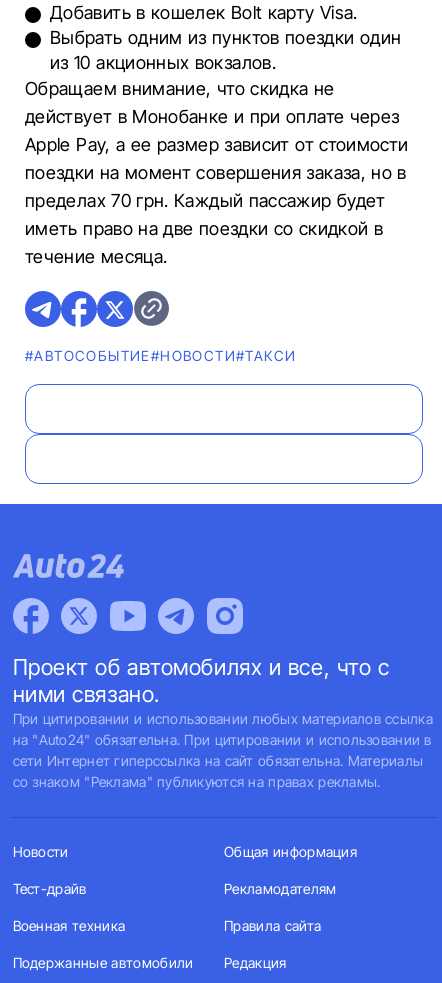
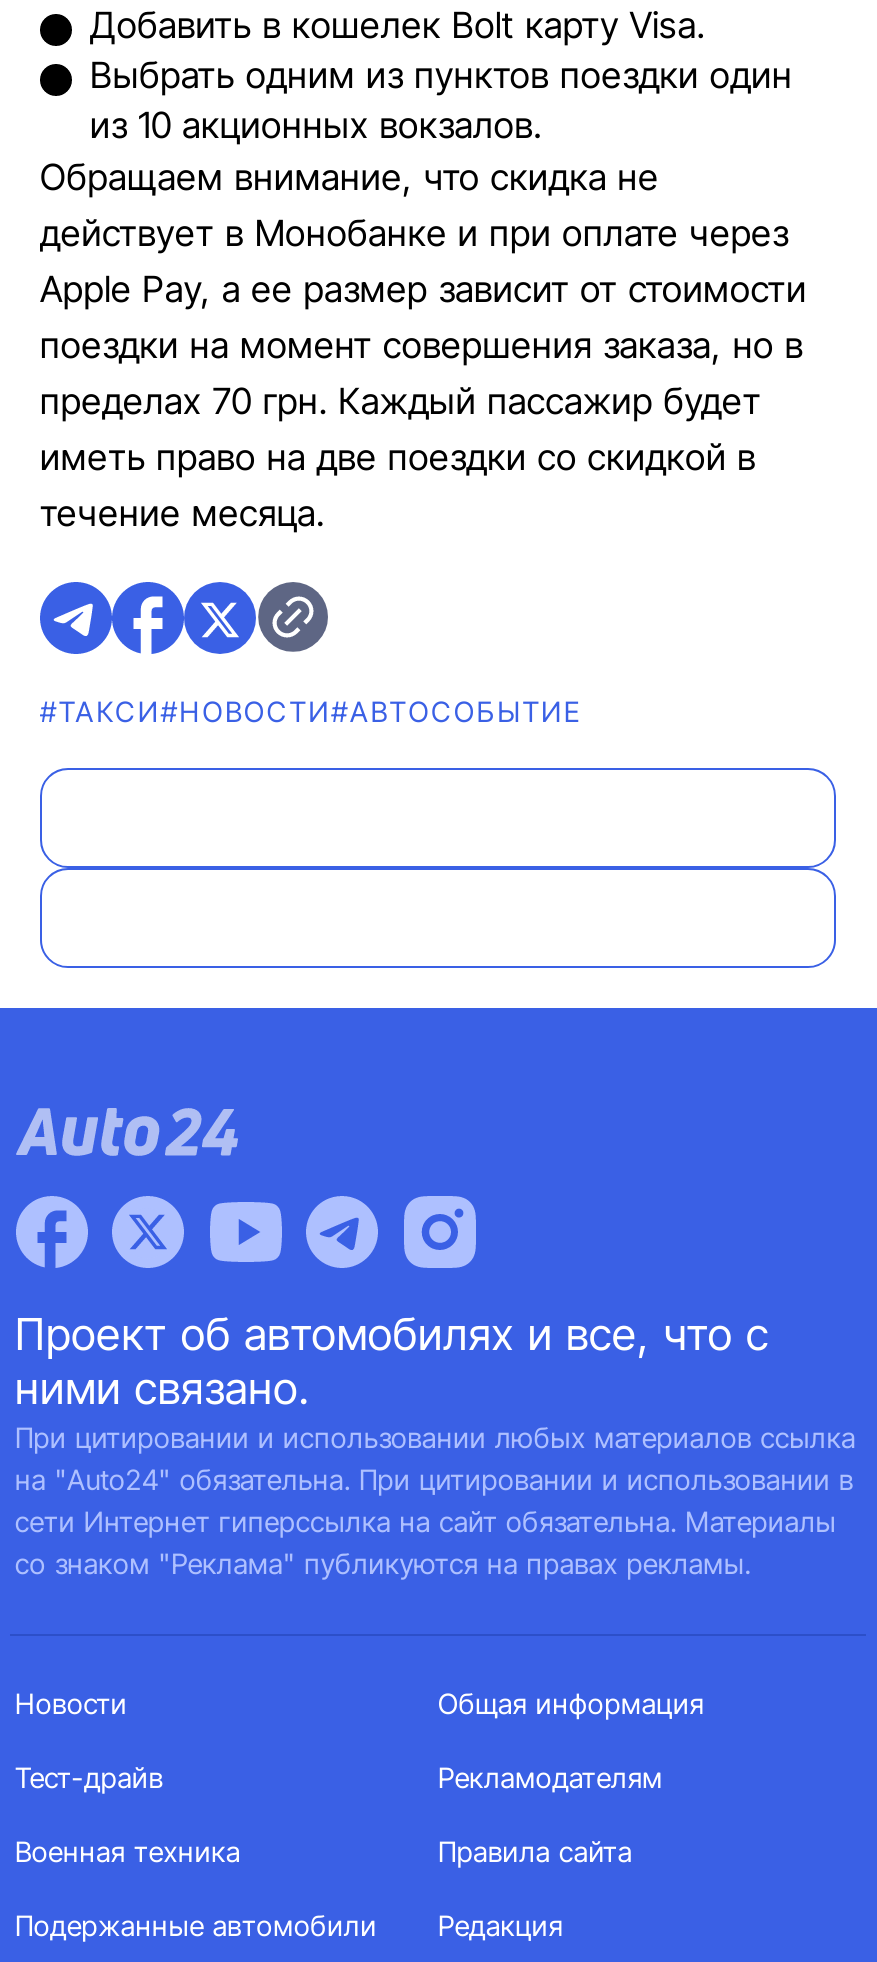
- #АВТОСОБЫТИЕ#НОВОСТИ#ТАКСИ
+ #ТАКСИ#НОВОСТИ#АВТОСОБЫТИЕ
